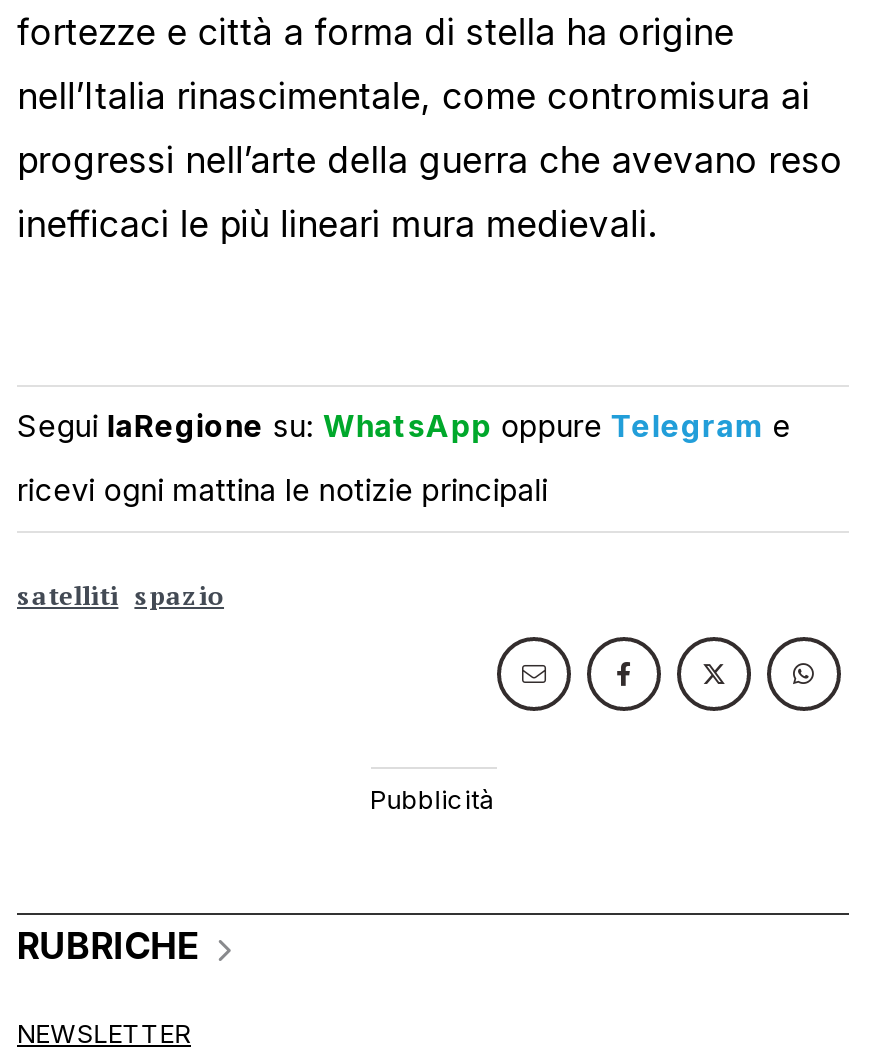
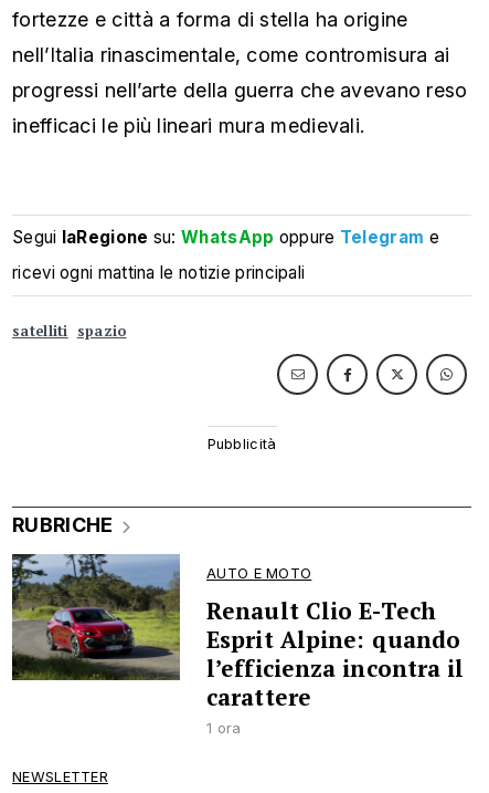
+ [image]
+ AUTO E MOTO
+ Renault Clio E-Tech
+ Esprit Alpine: quando
+ l’efficienza incontra il
+ carattere
+ 1 ora
